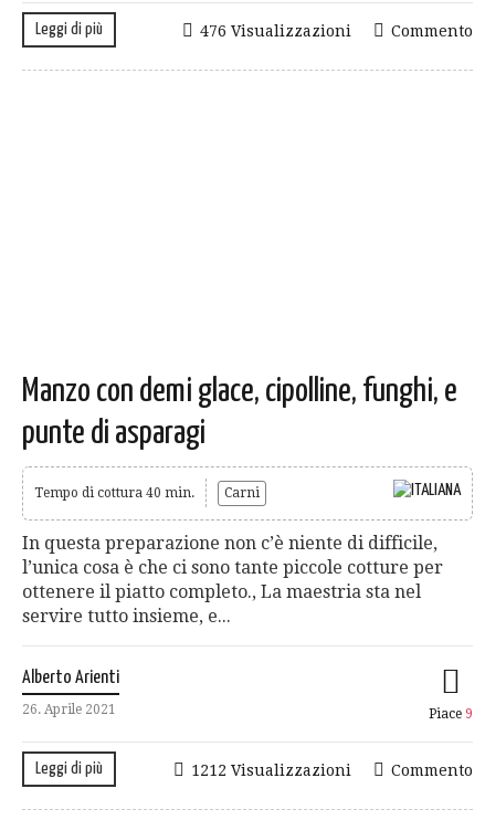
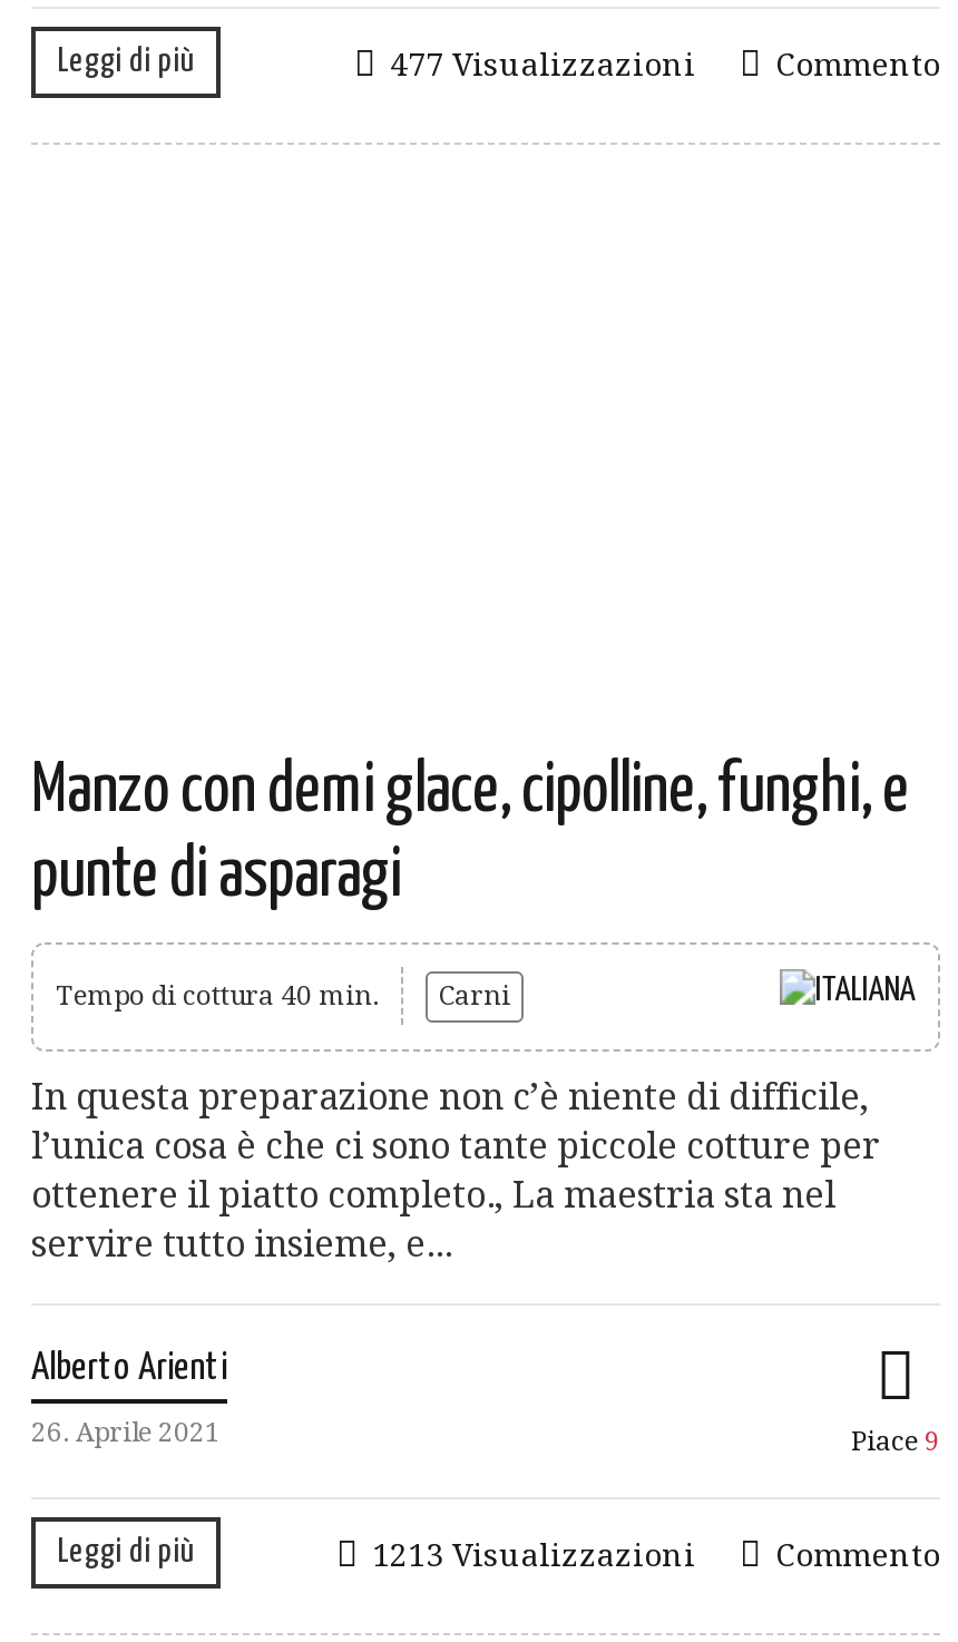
- 476 Visualizzazioni
+ 477 Visualizzazioni

- 1212 Visualizzazioni
+ 1213 Visualizzazioni
